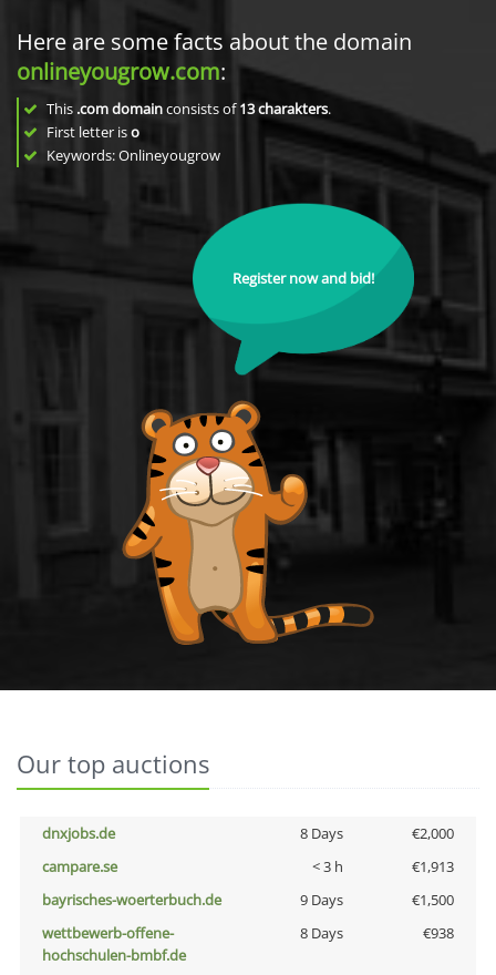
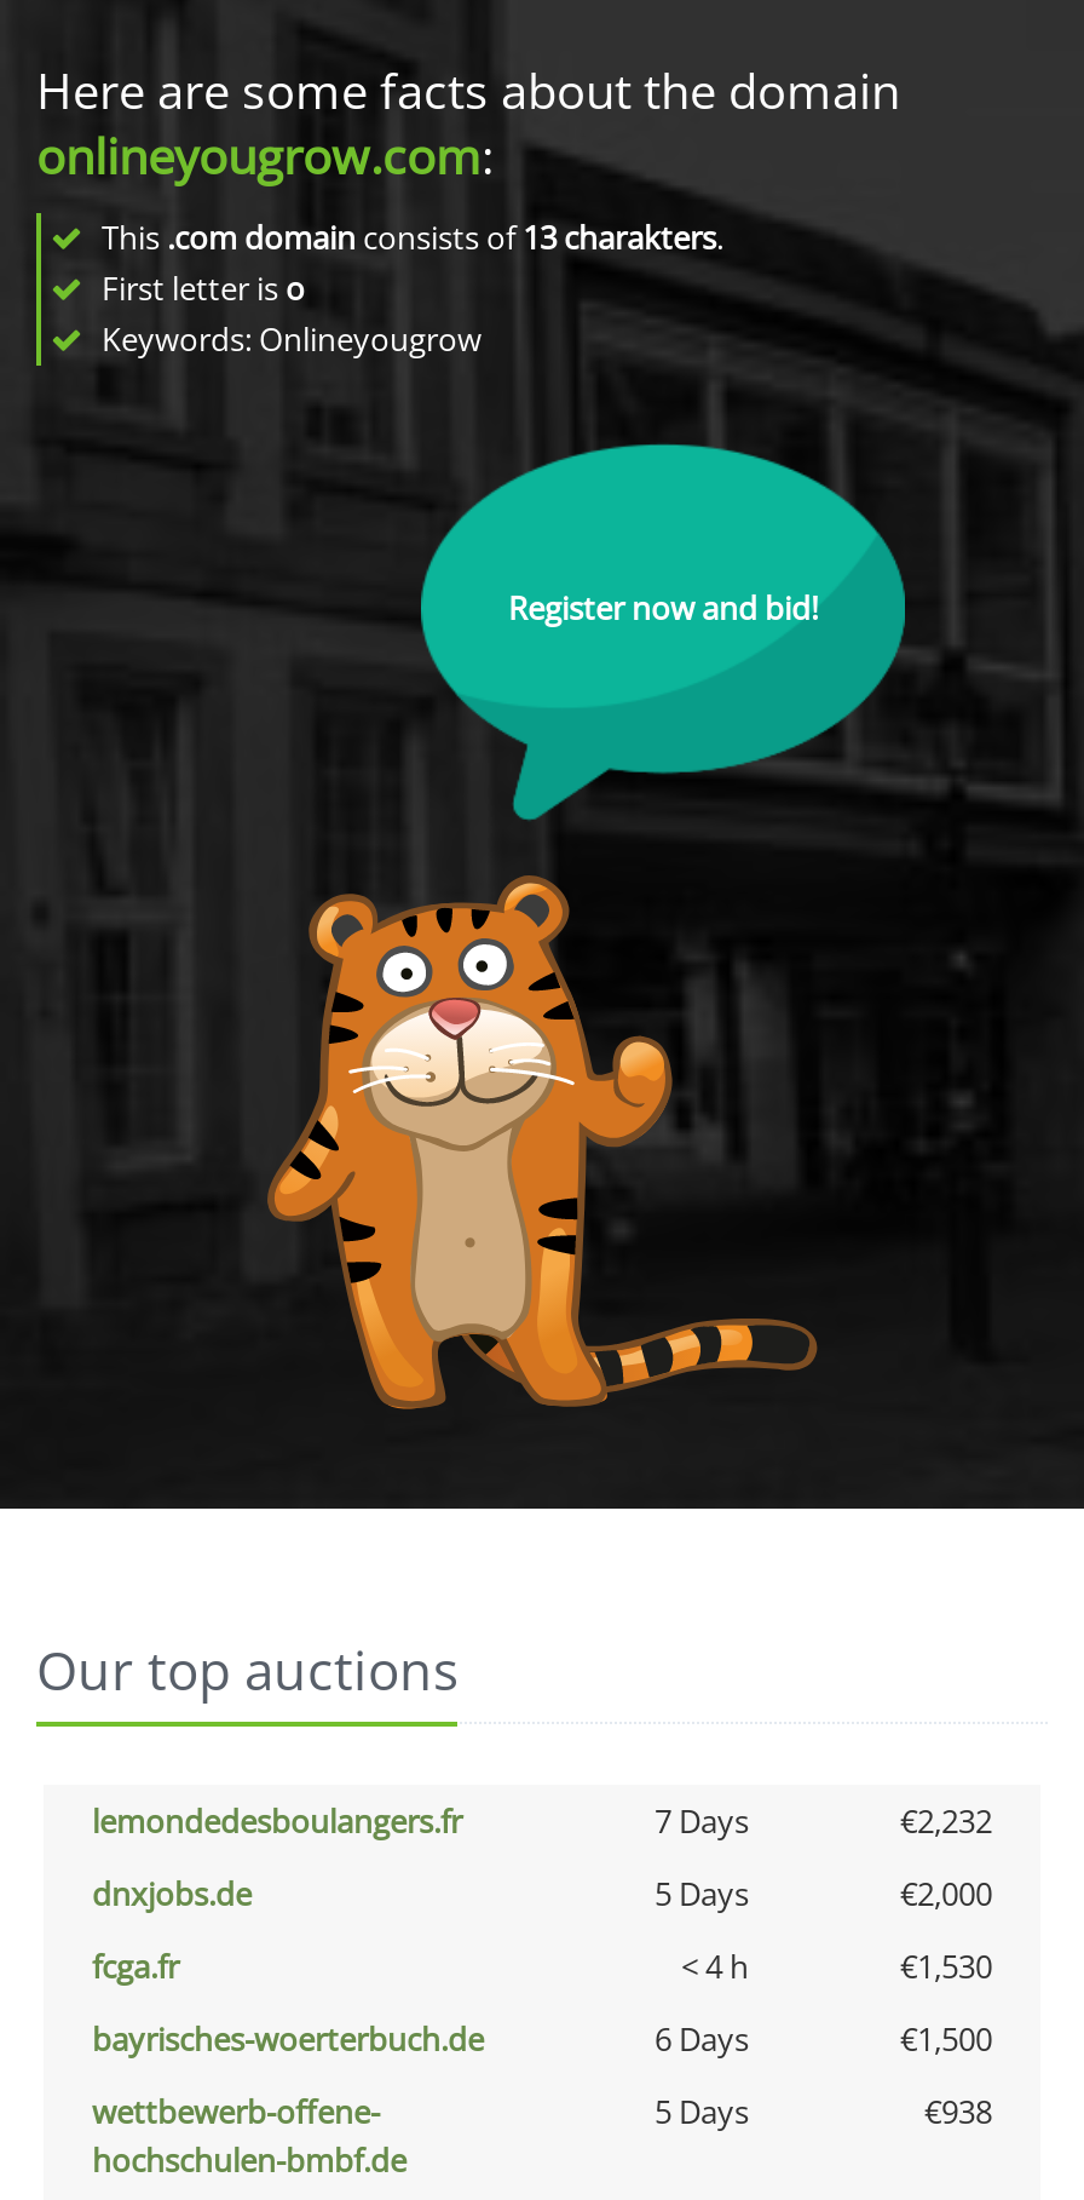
+ lemondedesboulangers.fr
+ 7 Days
+ €2,232

- 8 Days
+ 5 Days

- campare.se
- < 3 h
- €1,913
+ fcga.fr
+ < 4 h
+ €1,530

- 9 Days
+ 6 Days

- 8 Days
+ 5 Days
